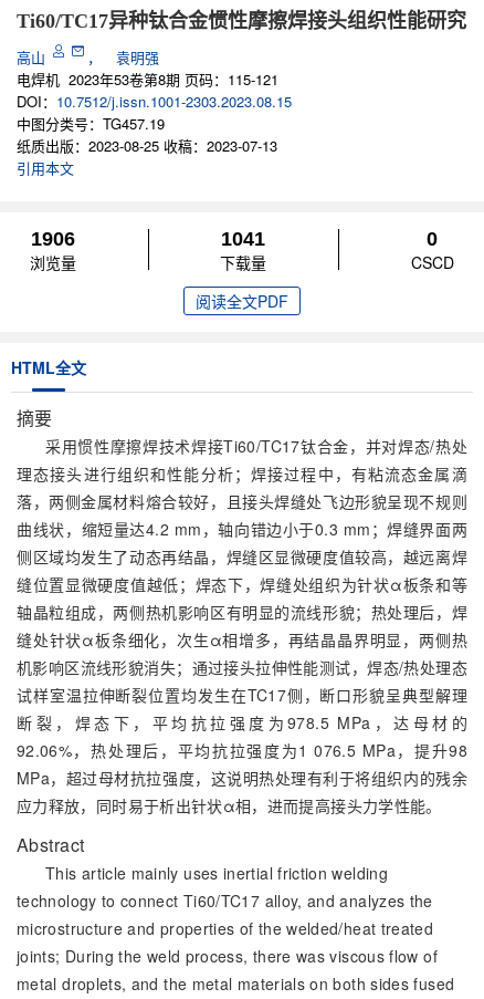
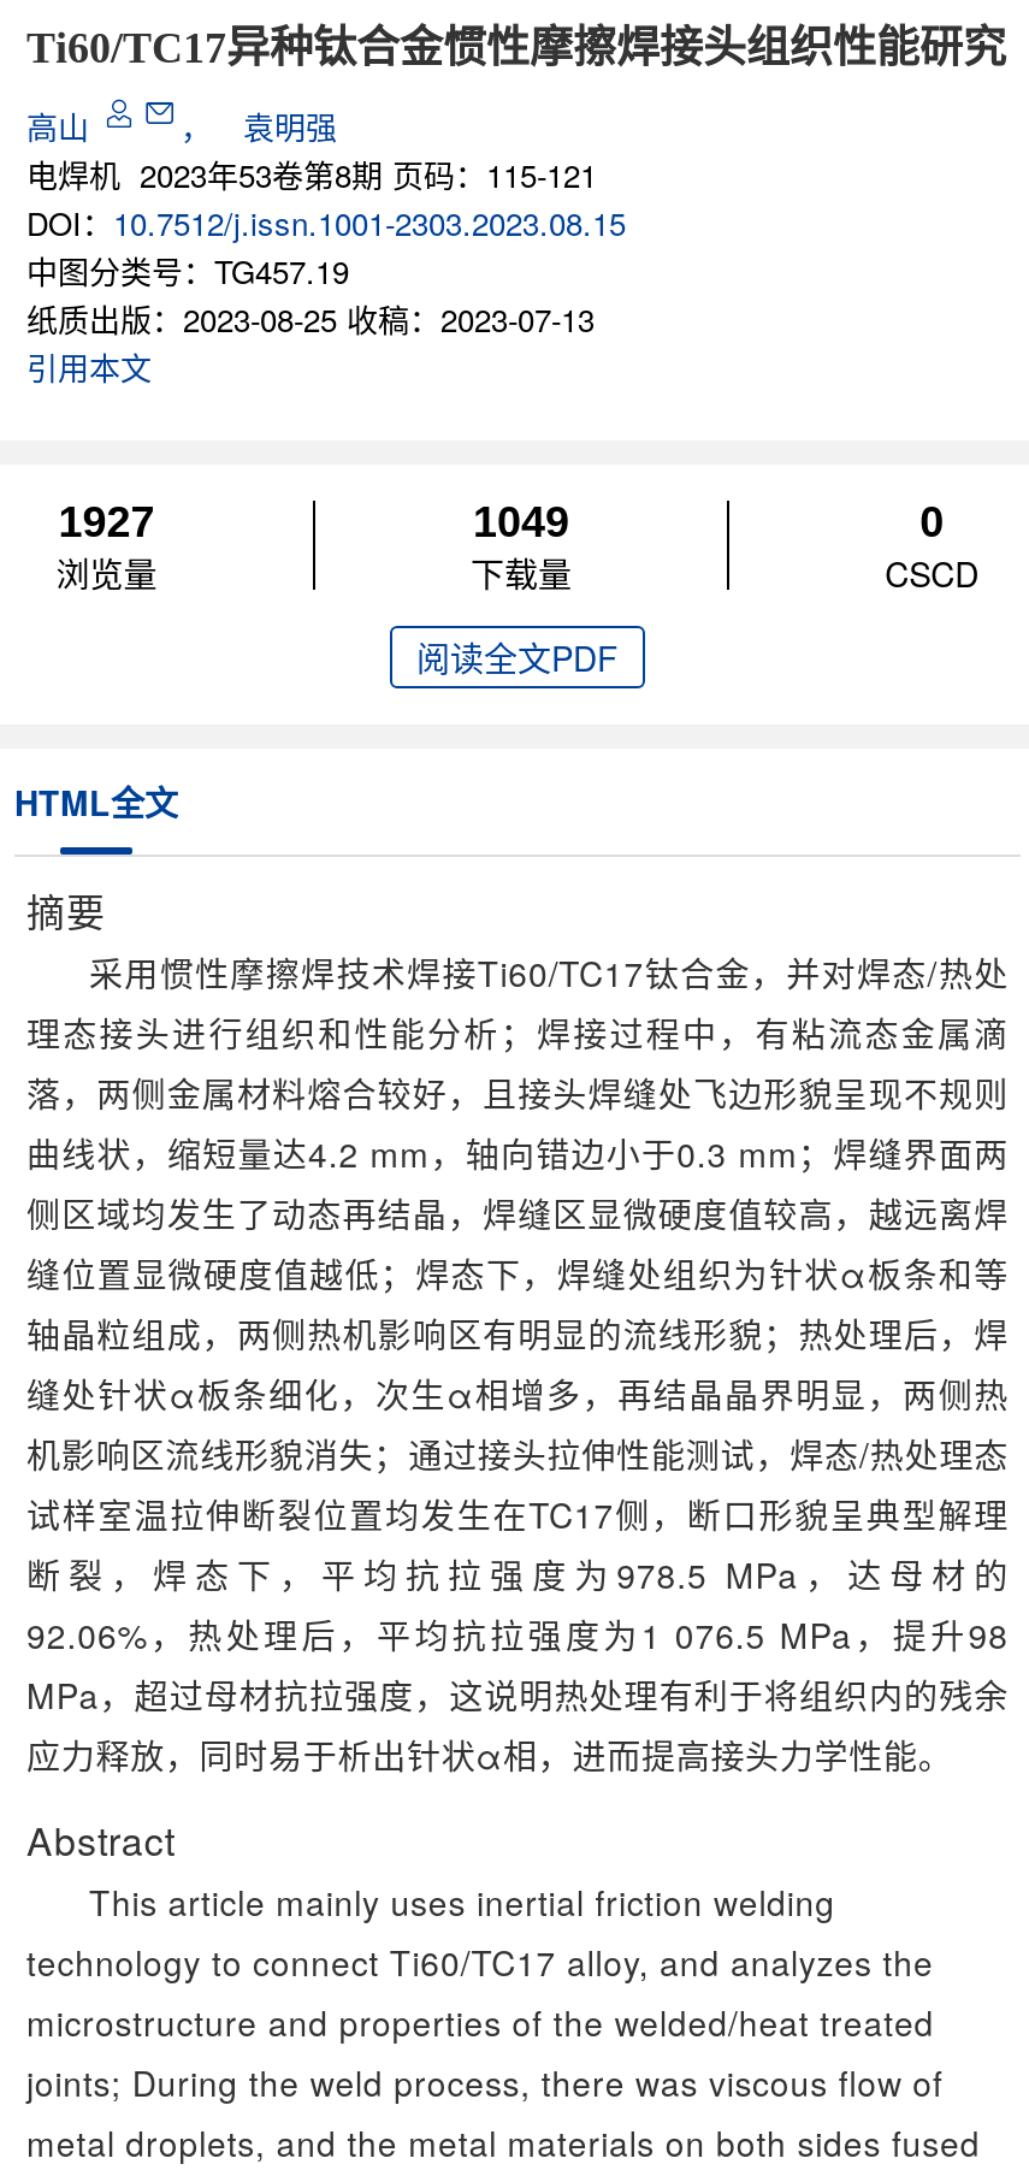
- 1906
+ 1927

- 1041
+ 1049
